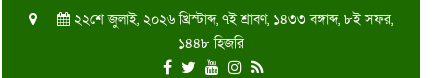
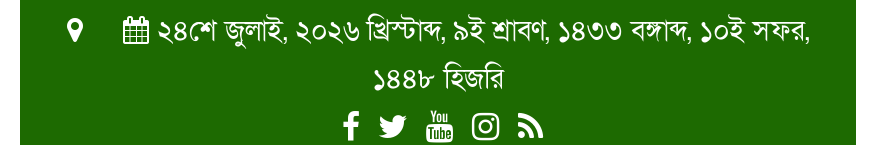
- ২২শে জুলাই, ২০২৬ খ্রিস্টাব্দ, ৭ই শ্রাবণ, ১৪৩৩ বঙ্গাব্দ, ৮ই সফর,
+ ২৪শে জুলাই, ২০২৬ খ্রিস্টাব্দ, ৯ই শ্রাবণ, ১৪৩৩ বঙ্গাব্দ, ১০ই সফর,
